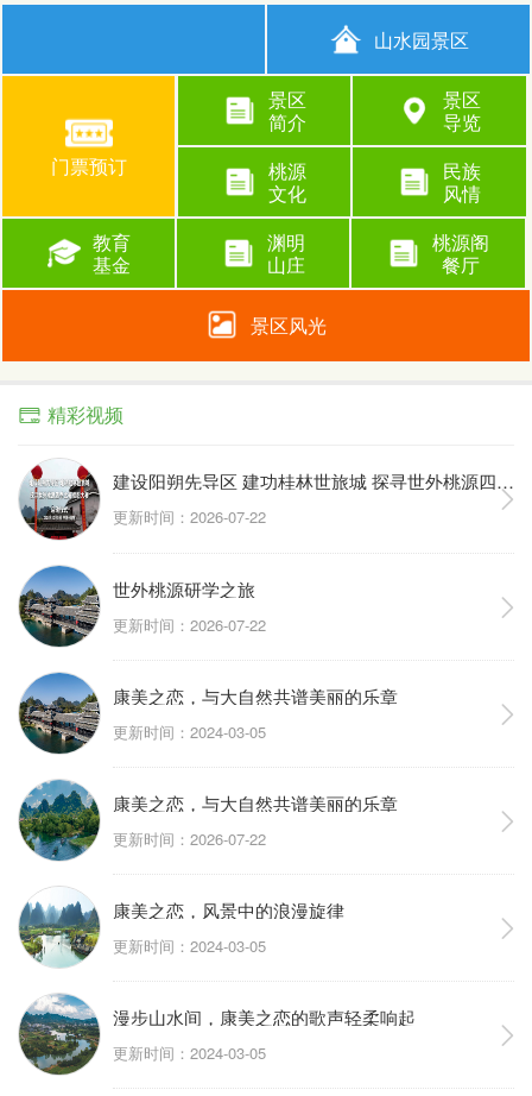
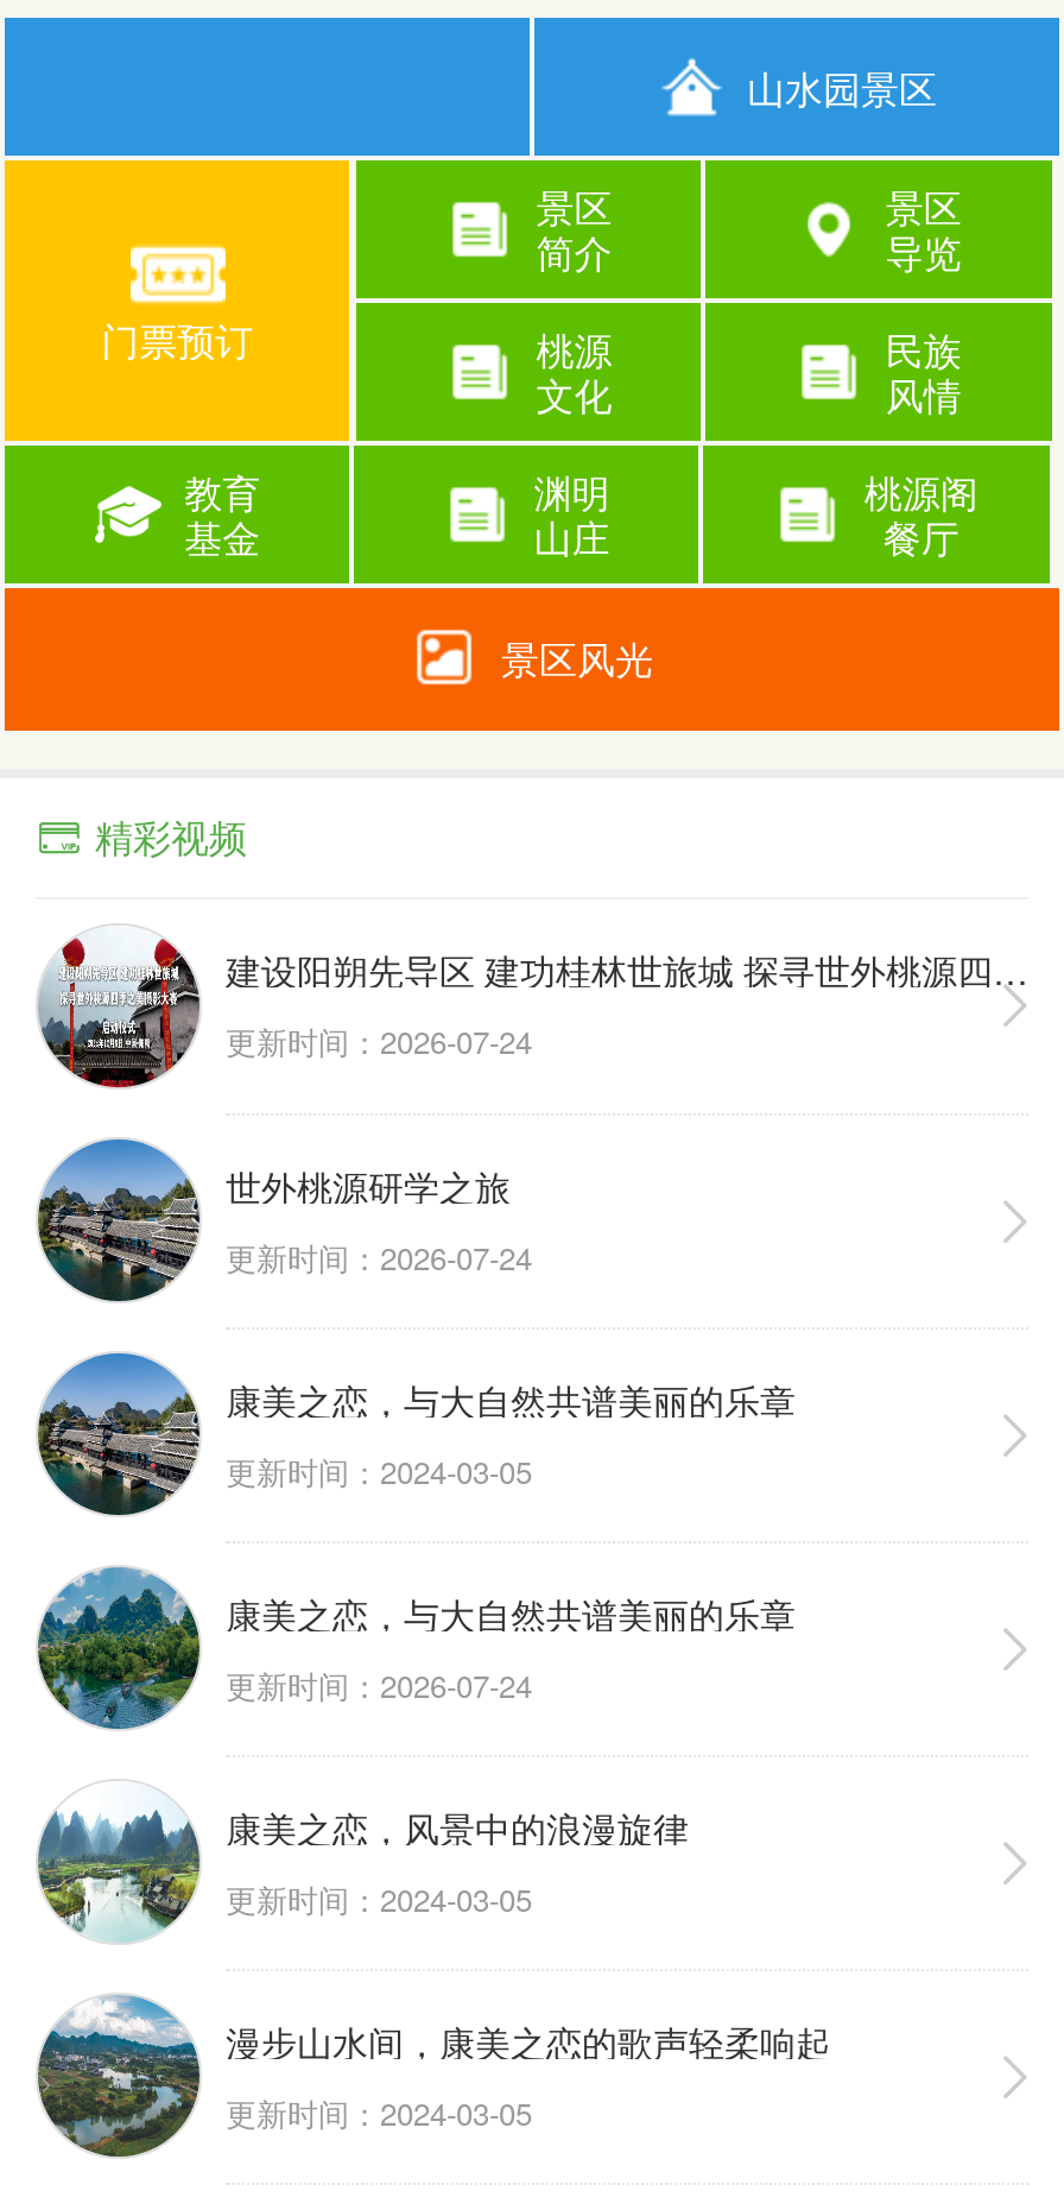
- 更新时间：2026-07-22
+ 更新时间：2026-07-24

- 更新时间：2026-07-22
+ 更新时间：2026-07-24

- 更新时间：2026-07-22
+ 更新时间：2026-07-24
